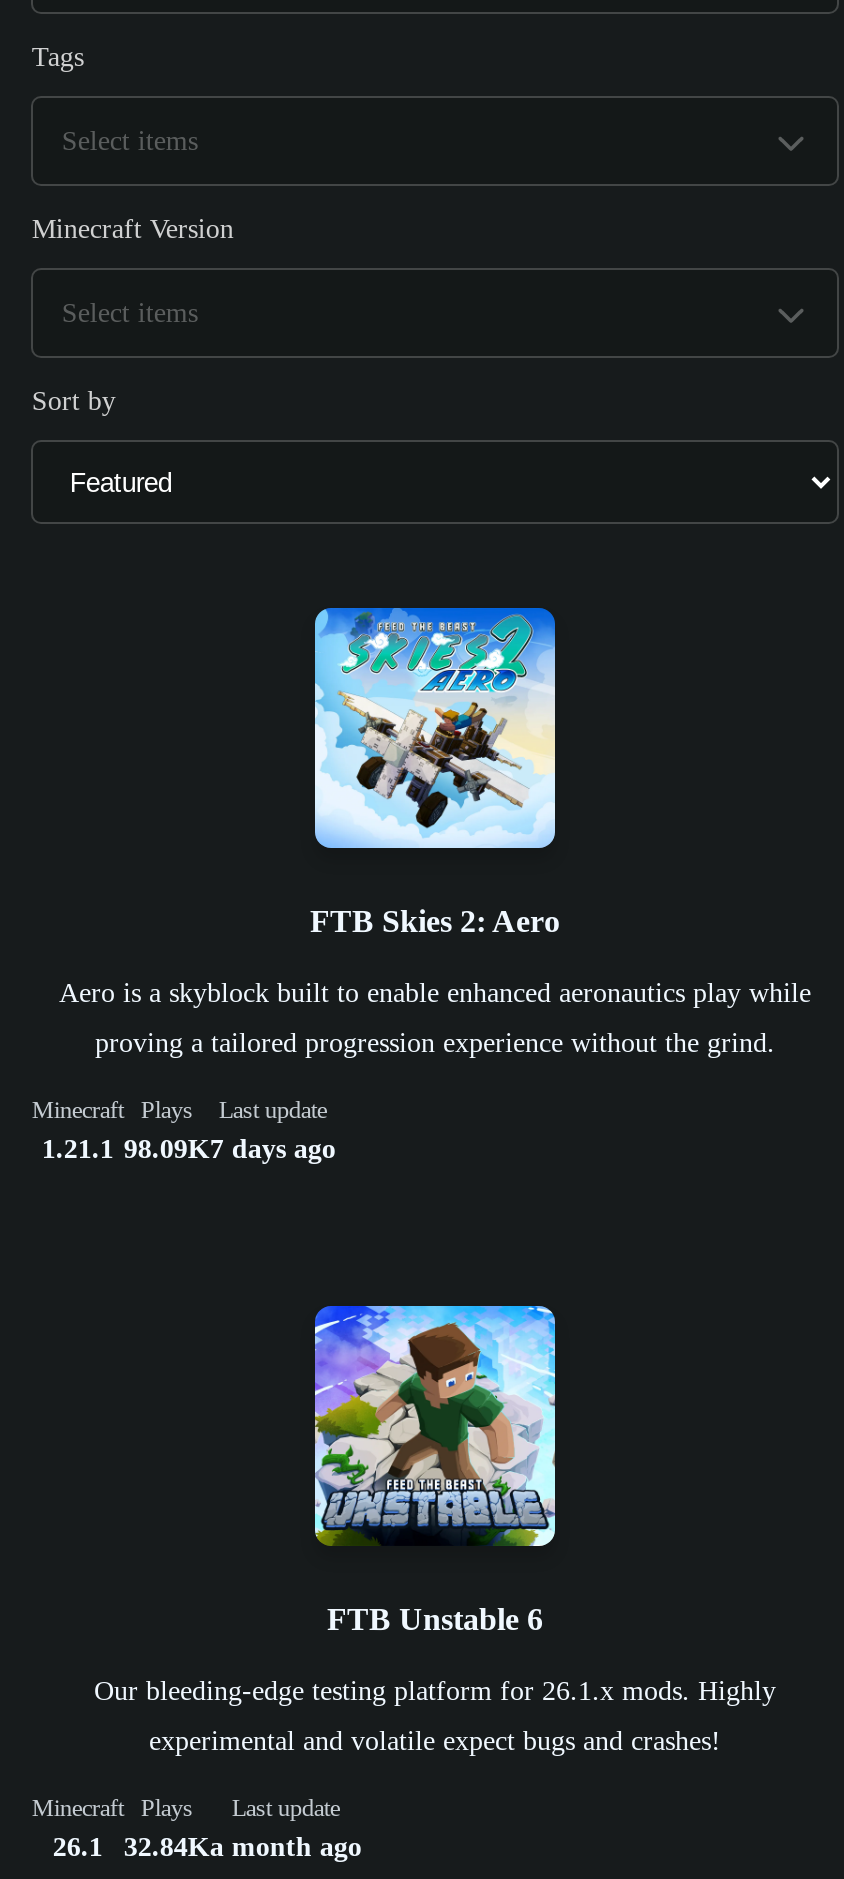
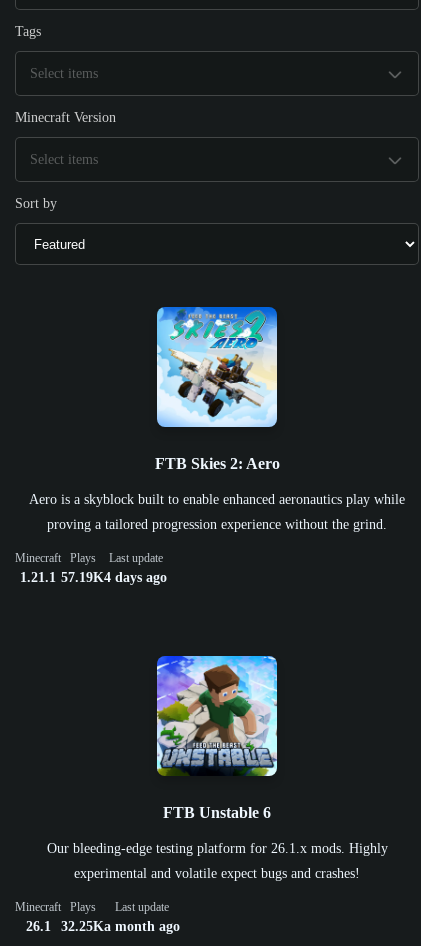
- 98.09K
+ 57.19K

- 7 days ago
+ 4 days ago

- 26.1 32.84K a month ago
+ 26.1 32.25K a month ago
